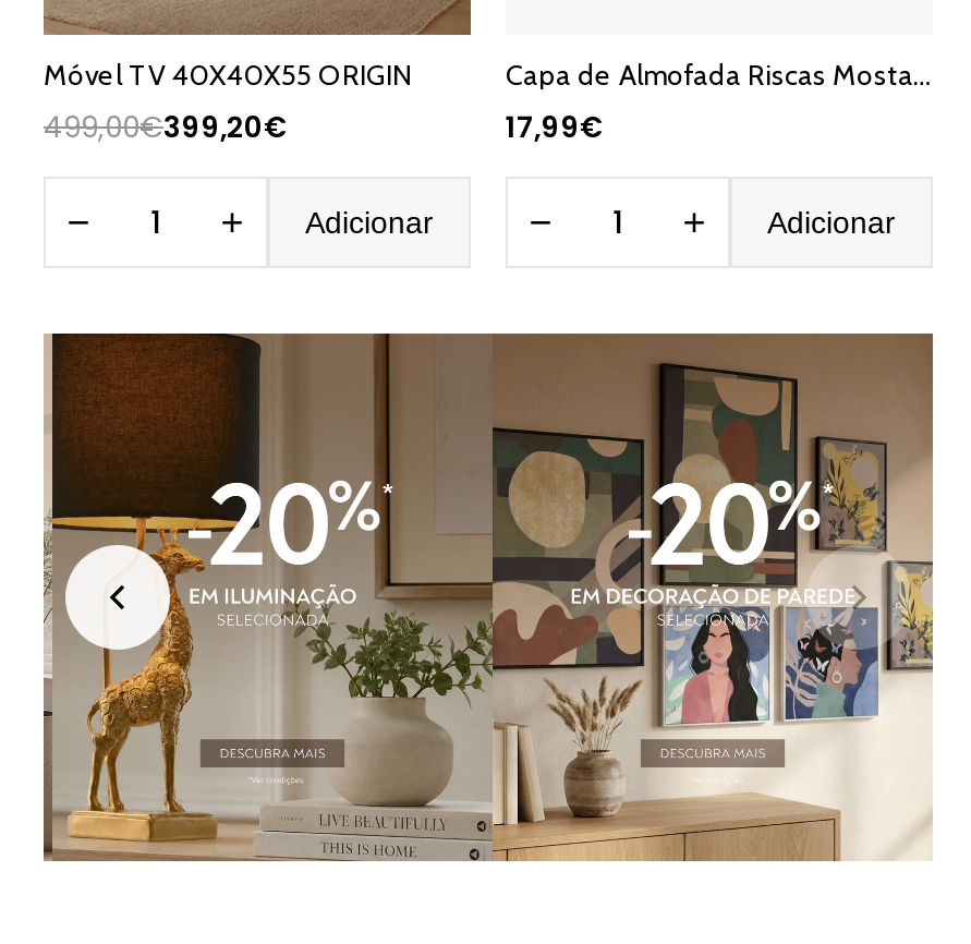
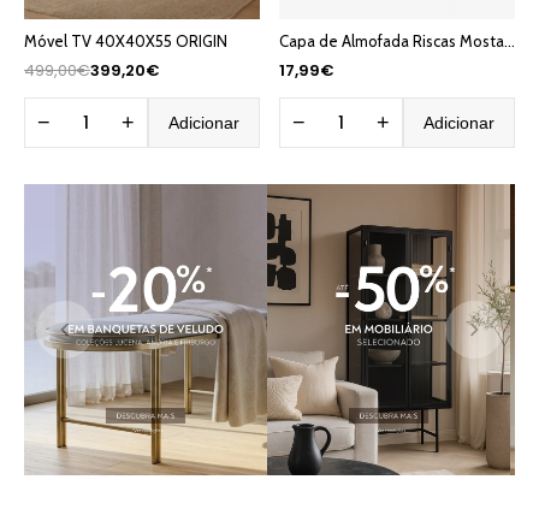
- [image]
+ [image]
